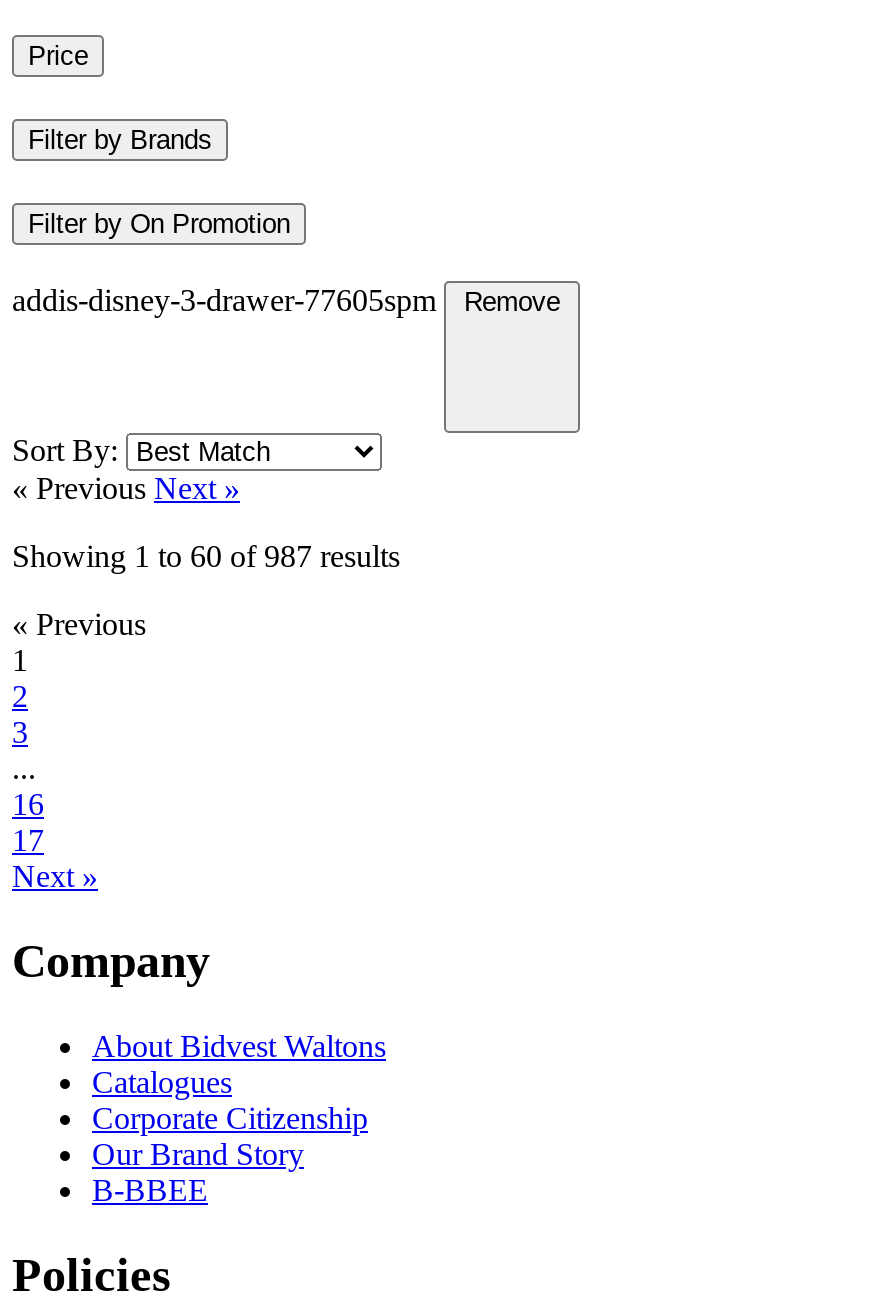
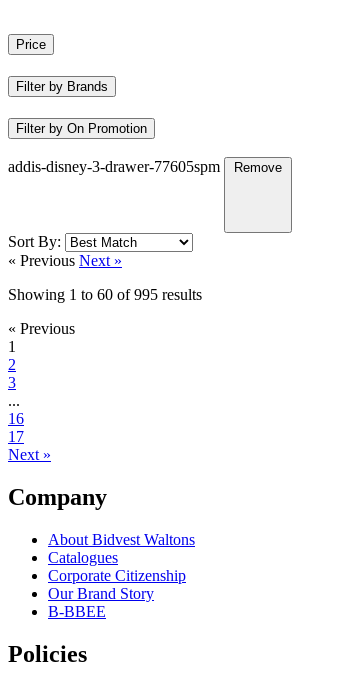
- Showing 1 to 60 of 987 results
+ Showing 1 to 60 of 995 results
